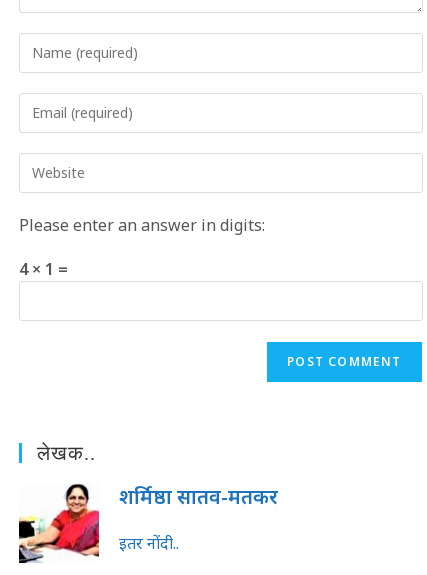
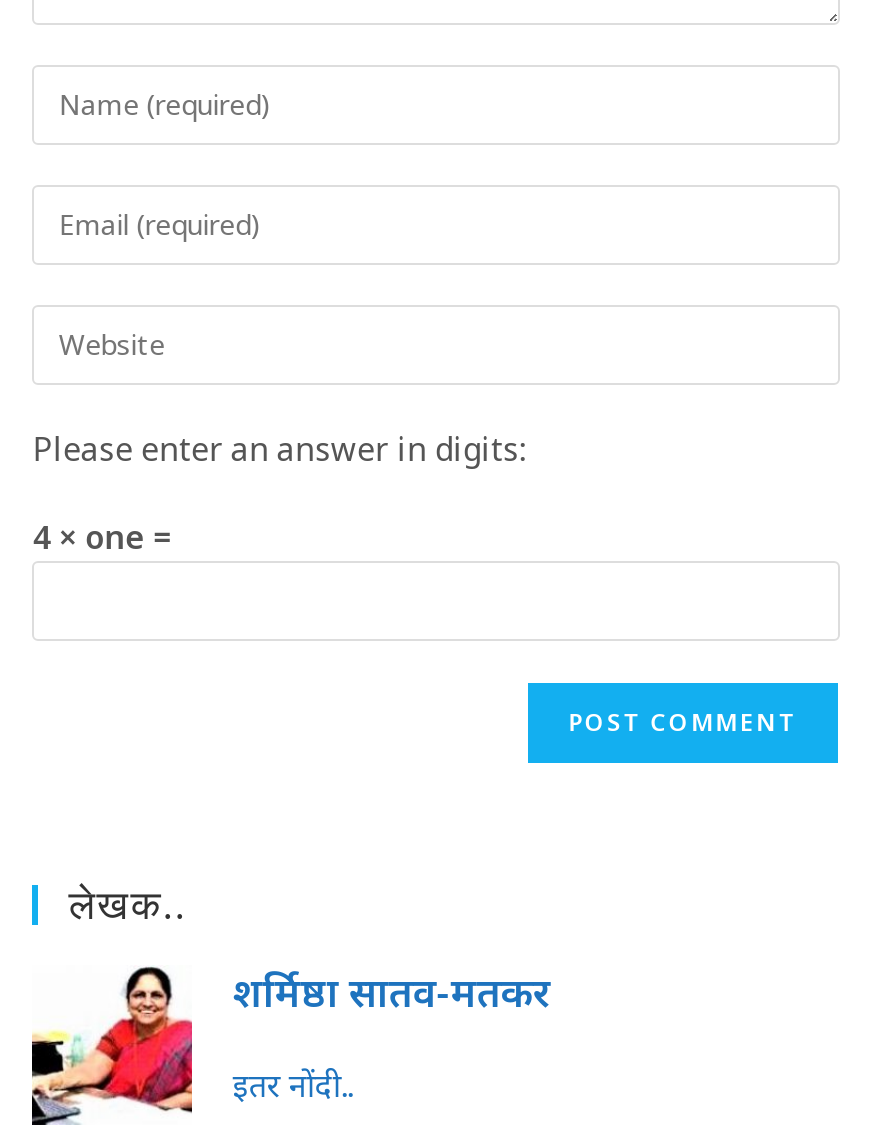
- 4 × 1 =
+ 4 × one =
